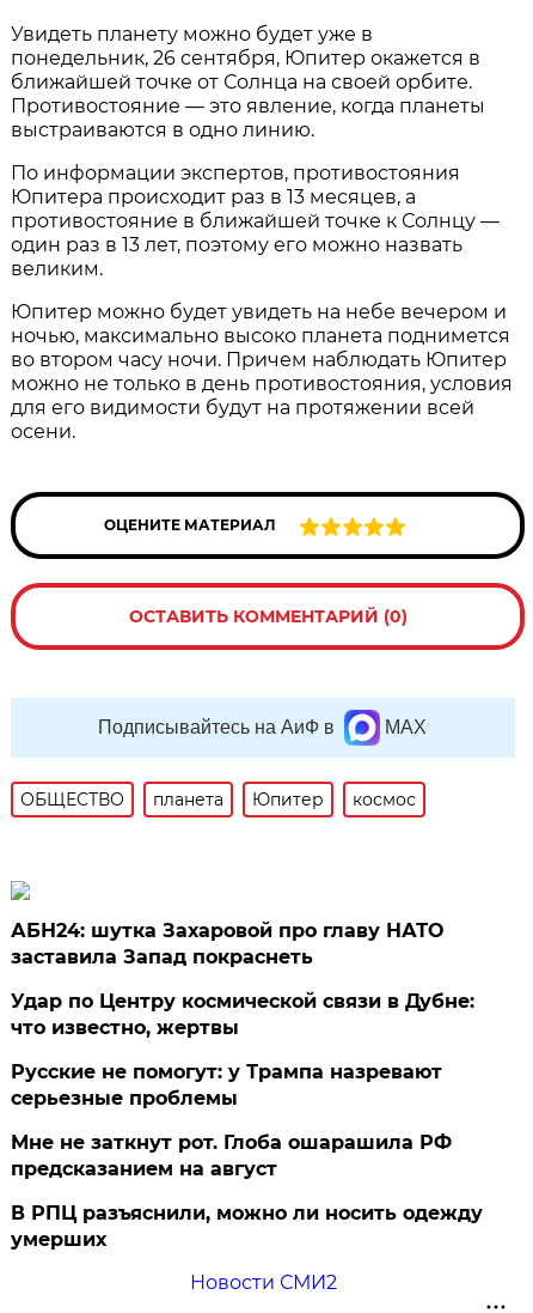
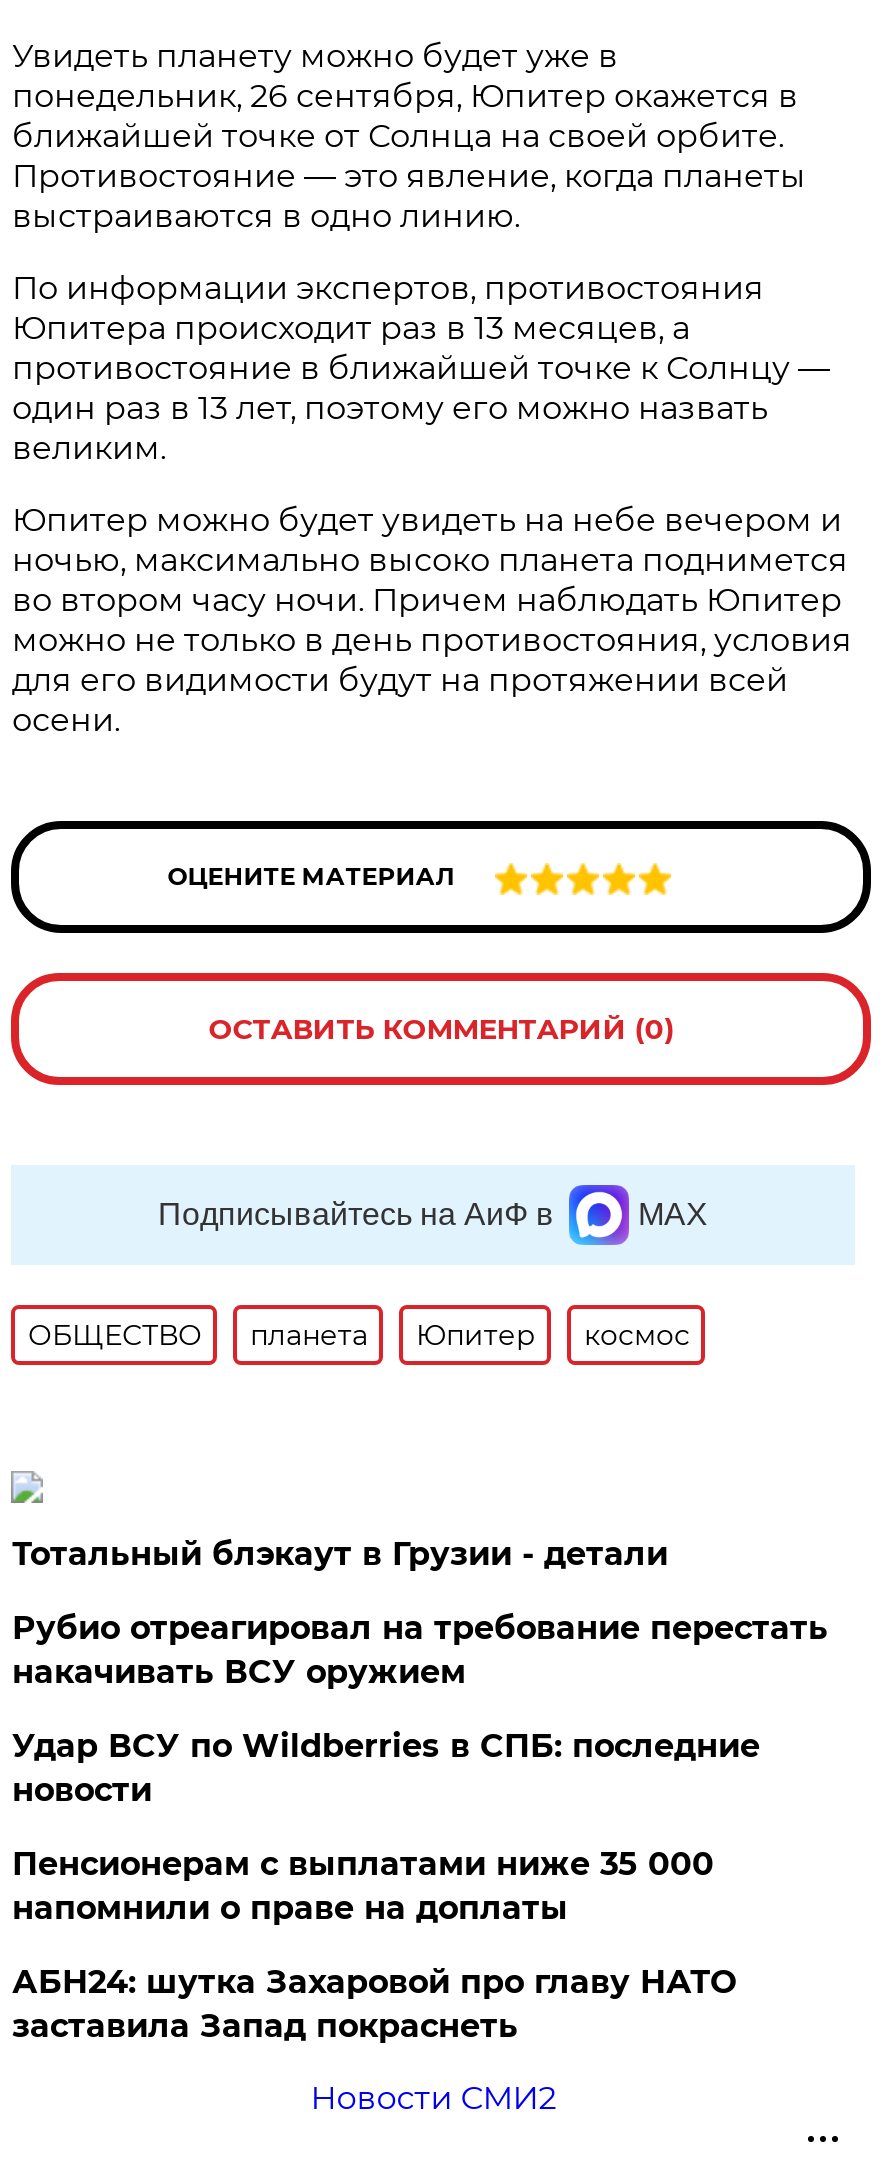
+ Тотальный блэкаут в Грузии - детали
+ Рубио отреагировал на требование перестать
+ накачивать ВСУ оружием
+ Удар ВСУ по Wildberries в СПБ: последние
+ новости
+ Пенсионерам с выплатами ниже 35 000
+ напомнили о праве на доплаты

moved down: АБН24: шутка Захаровой про главу НАТО | заставила Запад покраснеть

- Удар по Центру космической связи в Дубне:
- что известно, жертвы
- Русские не помогут: у Трампа назревают
- серьезные проблемы
- Мне не заткнут рот. Глоба ошарашила РФ
- предсказанием на август
- В РПЦ разъяснили, можно ли носить одежду
- умерших
